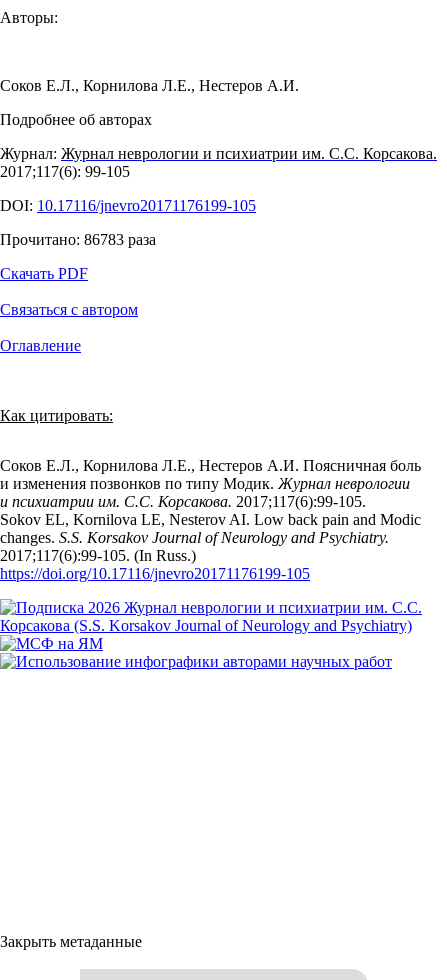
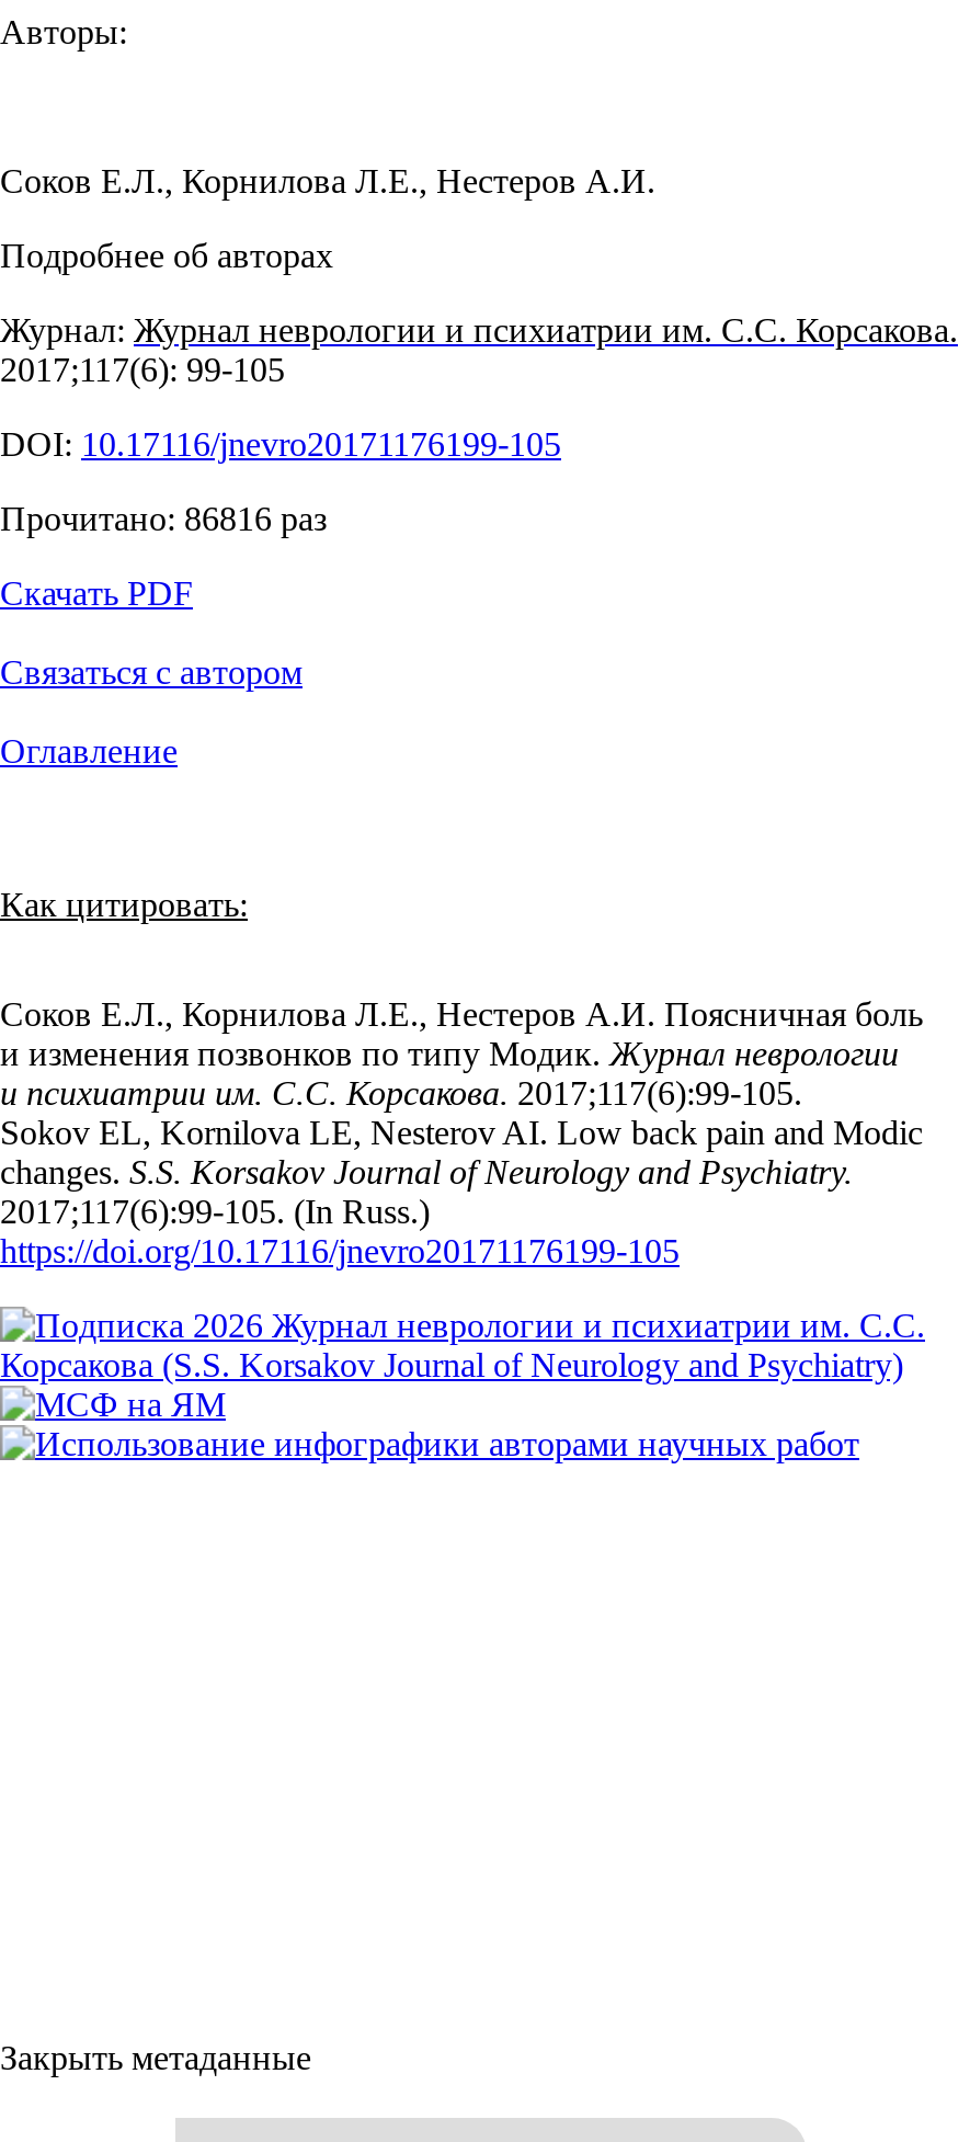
- Прочитано: 86783 раза
+ Прочитано: 86816 раз
